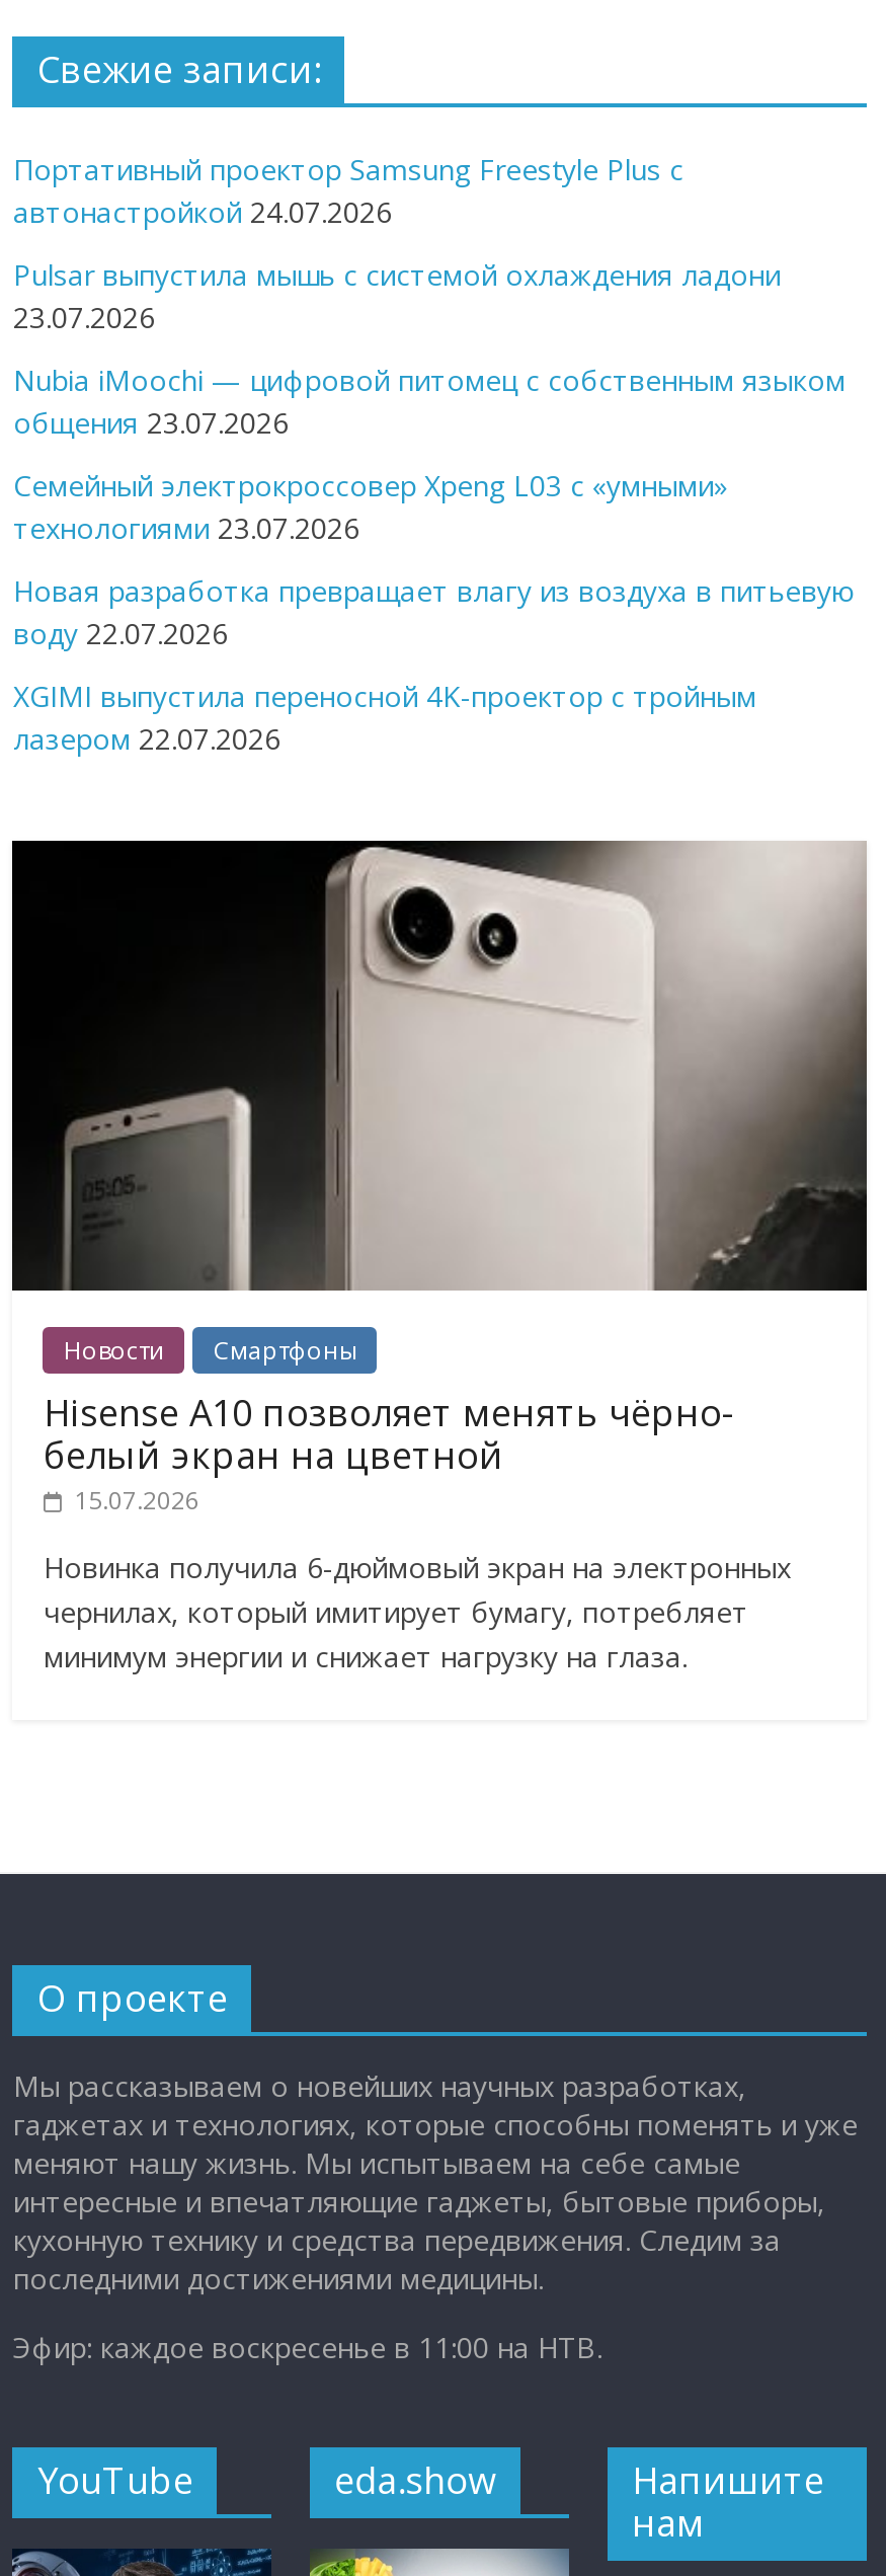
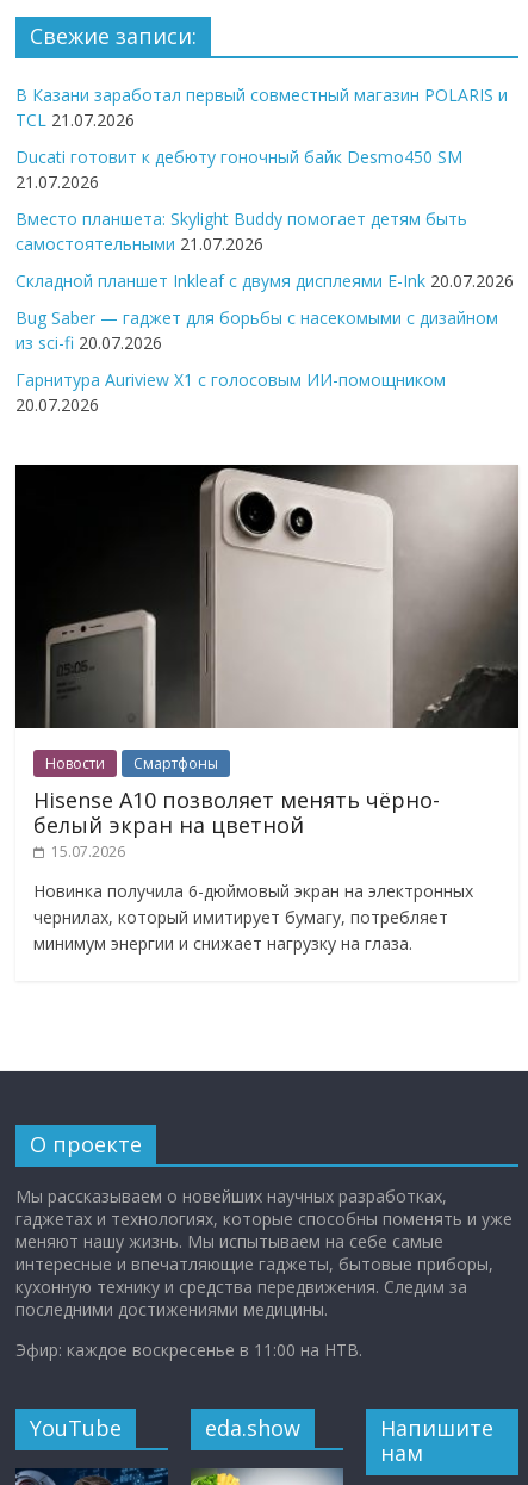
- Портативный проектор Samsung Freestyle Plus с
- автонастройкой 24.07.2026
+ В Казани заработал первый совместный магазин POLARIS и
+ TCL 21.07.2026

- Pulsar выпустила мышь с системой охлаждения ладони
- 23.07.2026
+ Ducati готовит к дебюту гоночный байк Desmo450 SM
+ 21.07.2026

- Nubia iMoochi — цифровой питомец с собственным языком
- общения 23.07.2026
+ Вместо планшета: Skylight Buddy помогает детям быть
+ самостоятельными 21.07.2026

- Семейный электрокроссовер Xpeng L03 с «умными»
- технологиями 23.07.2026
+ Складной планшет Inkleaf с двумя дисплеями E-Ink 20.07.2026

- Новая разработка превращает влагу из воздуха в питьевую
- воду 22.07.2026
+ Bug Saber — гаджет для борьбы с насекомыми с дизайном
+ из sci-fi 20.07.2026

- XGIMI выпустила переносной 4K-проектор с тройным
- лазером 22.07.2026
+ Гарнитура Auriview X1 с голосовым ИИ-помощником
+ 20.07.2026
